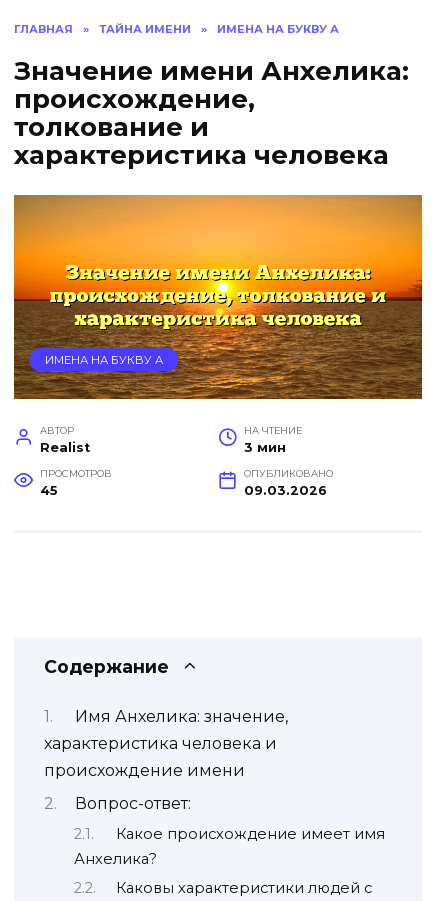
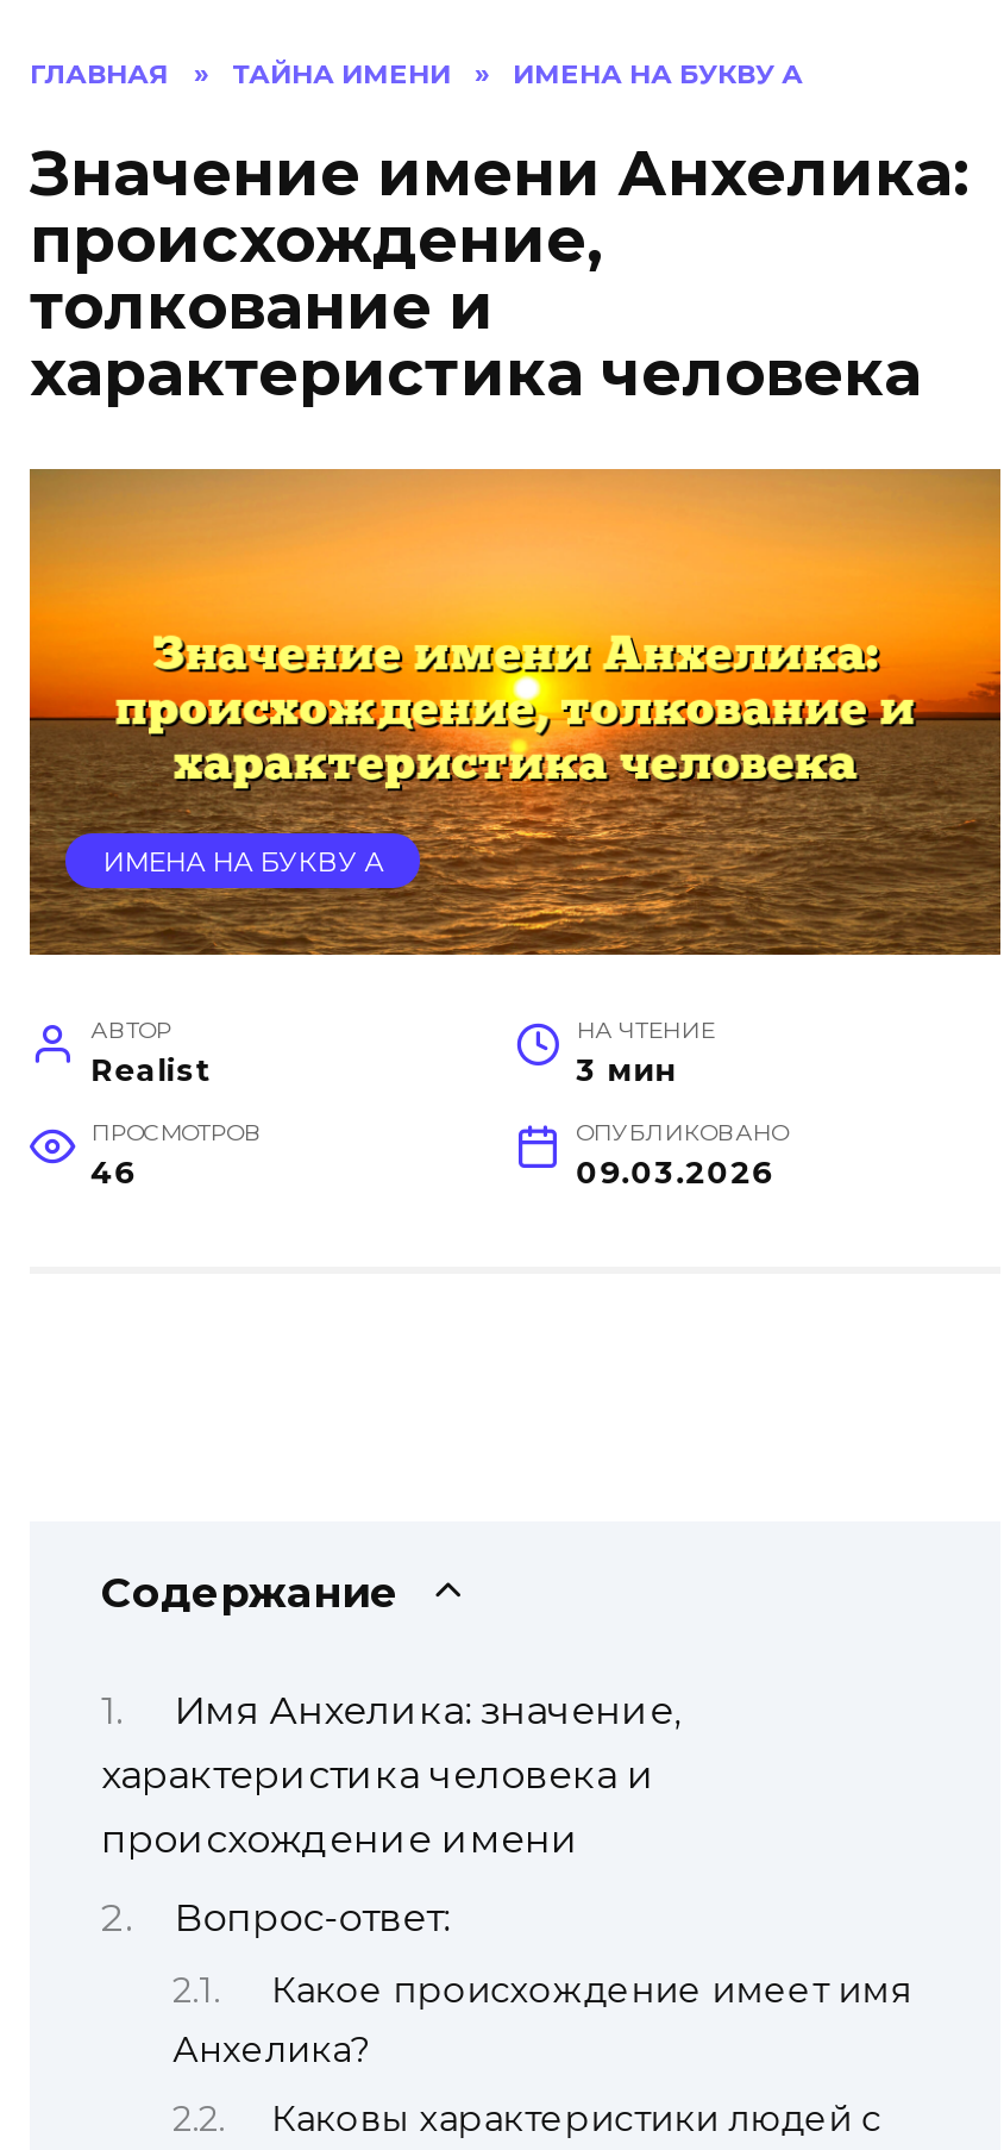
- 45
+ 46
